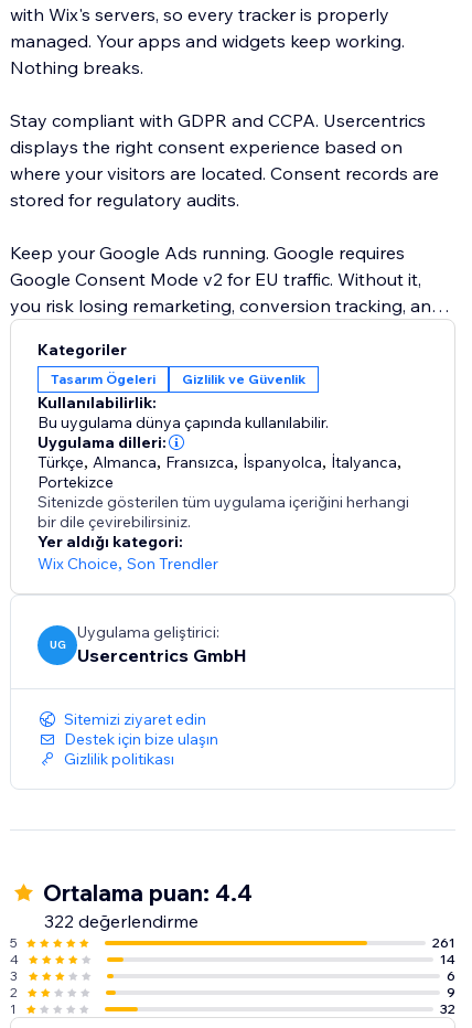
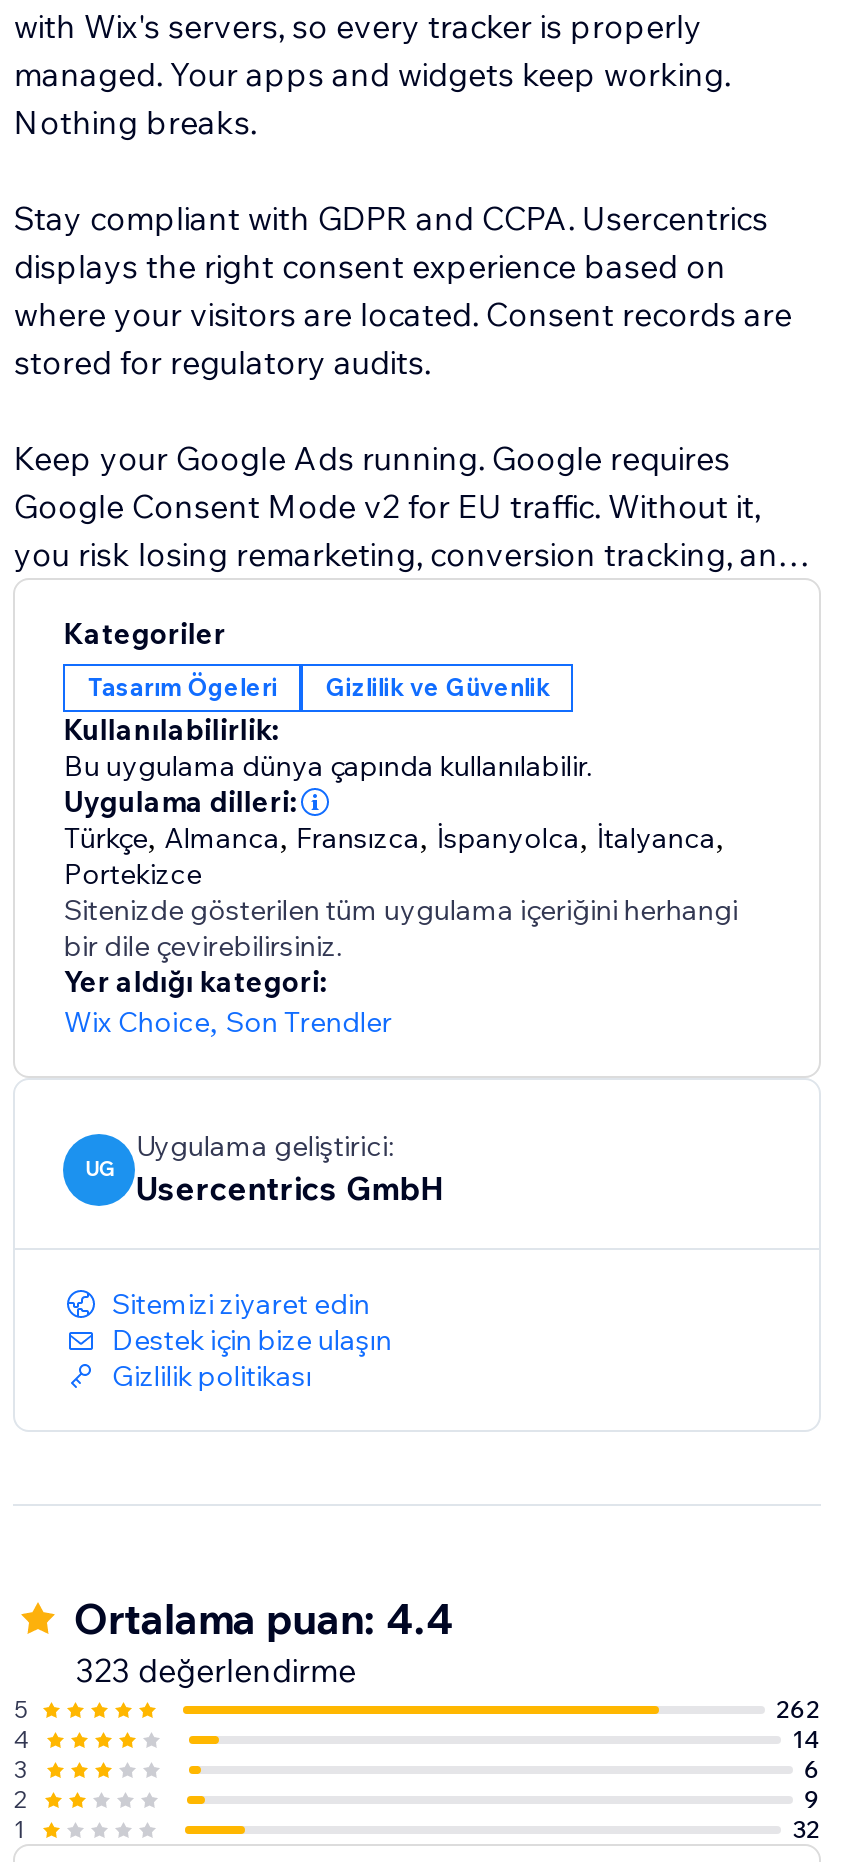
- 322 değerlendirme
+ 323 değerlendirme

- 261
+ 262
